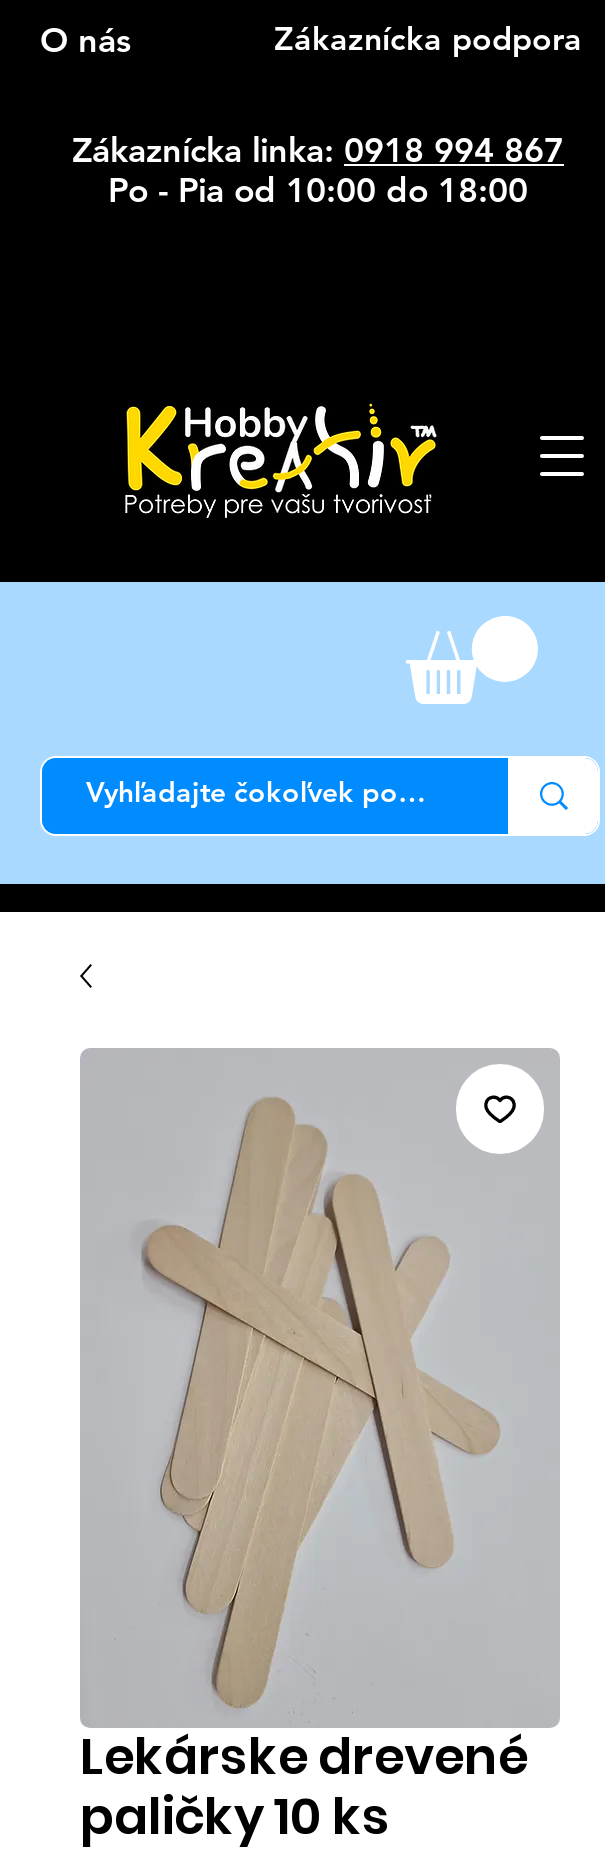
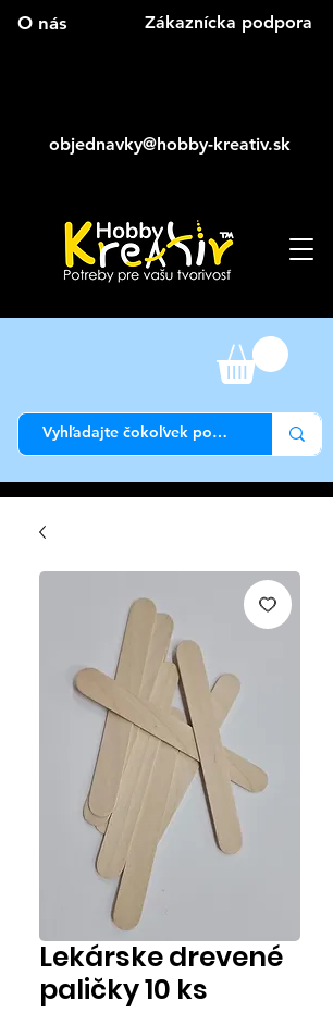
- Zákaznícka linka: 0918 994 867
- Po - Pia od 10:00 do 18:00
+ objednavky@hobby-kreativ.sk
